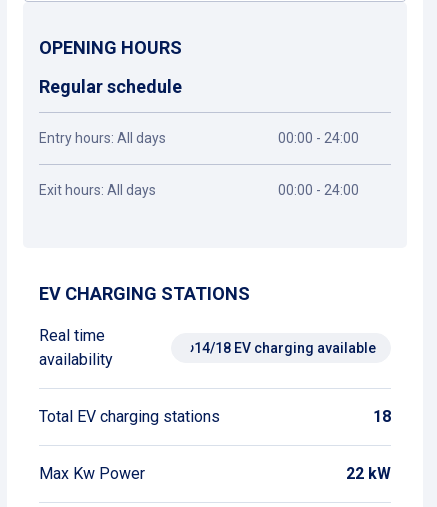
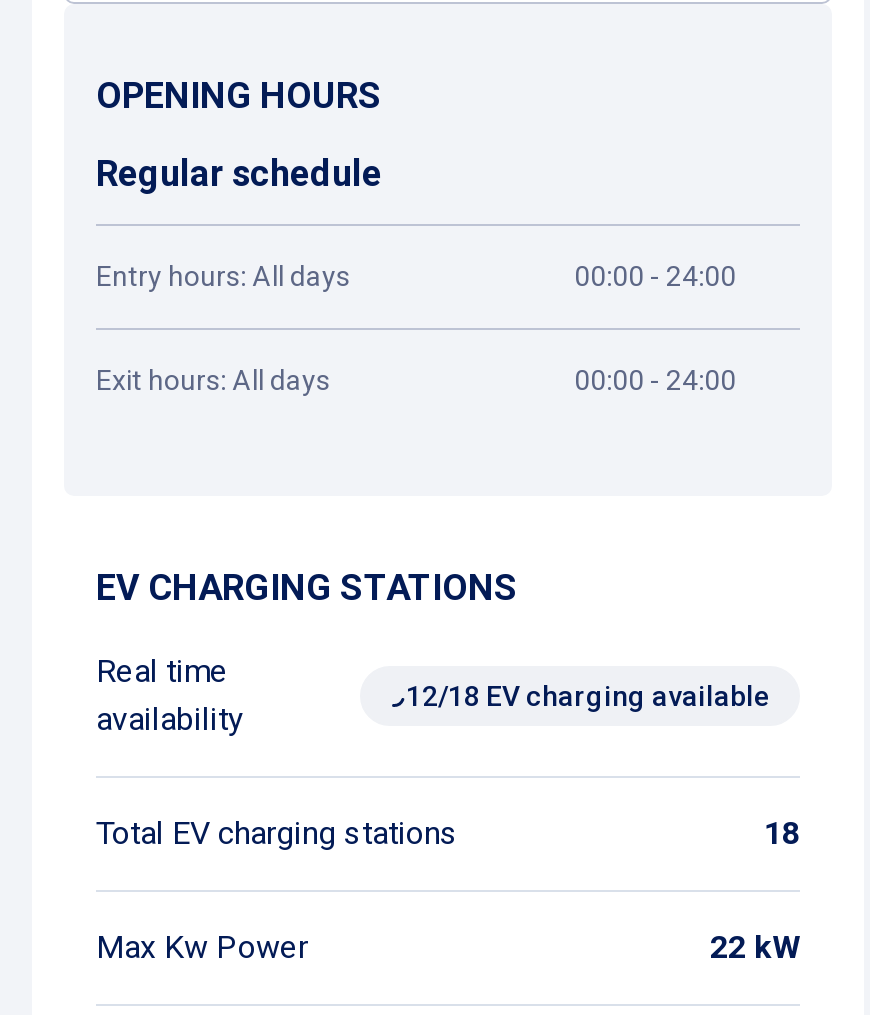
- 14/18 EV charging available
+ 12/18 EV charging available
